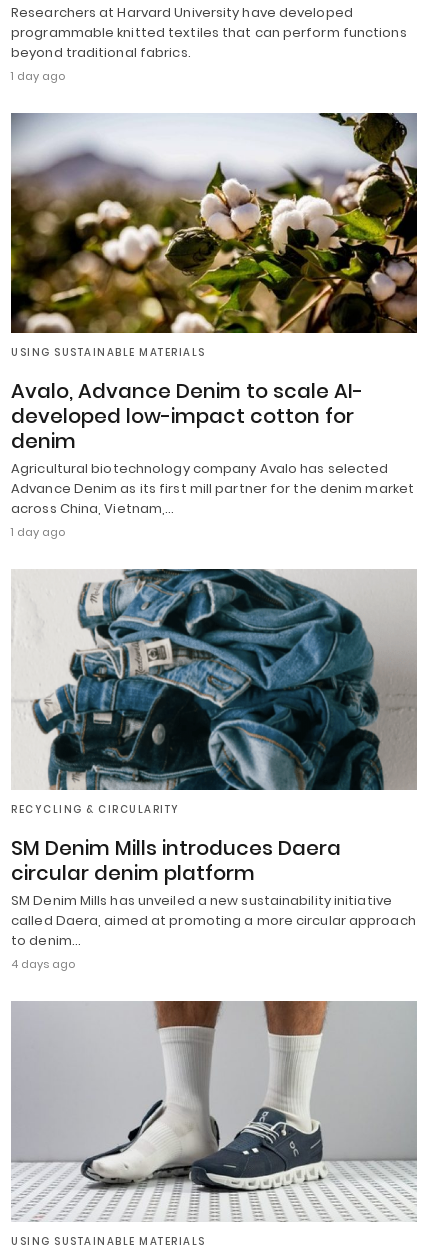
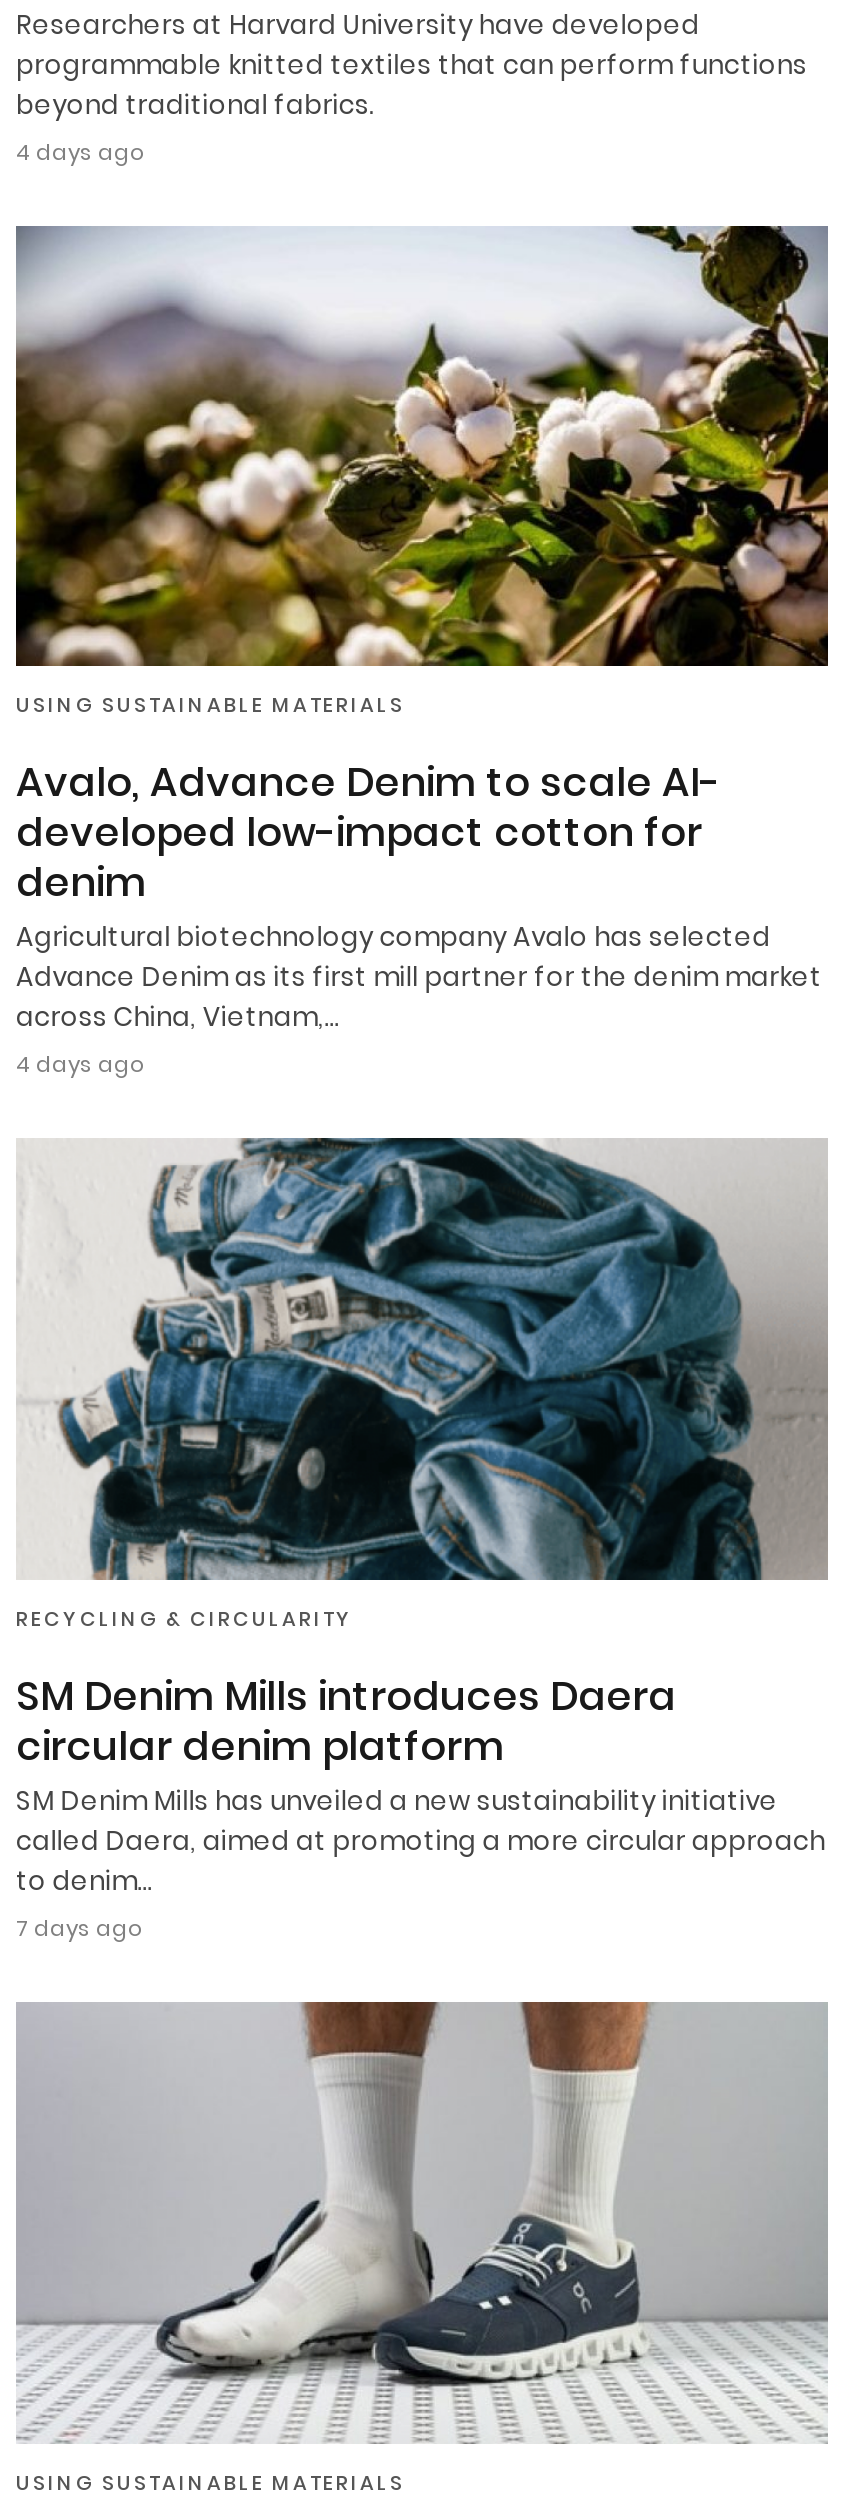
- 1 day ago
+ 4 days ago

- 1 day ago
+ 4 days ago

- 4 days ago
+ 7 days ago
